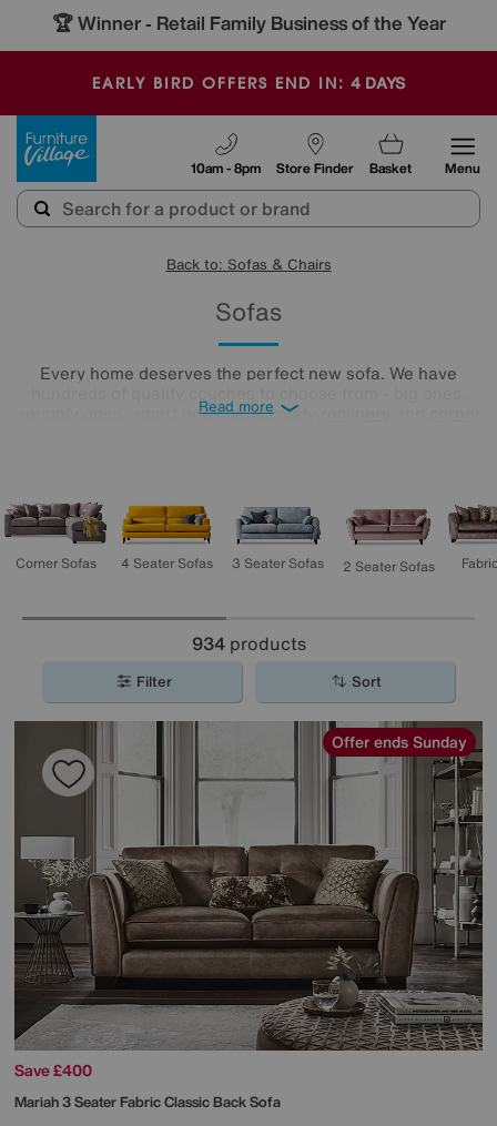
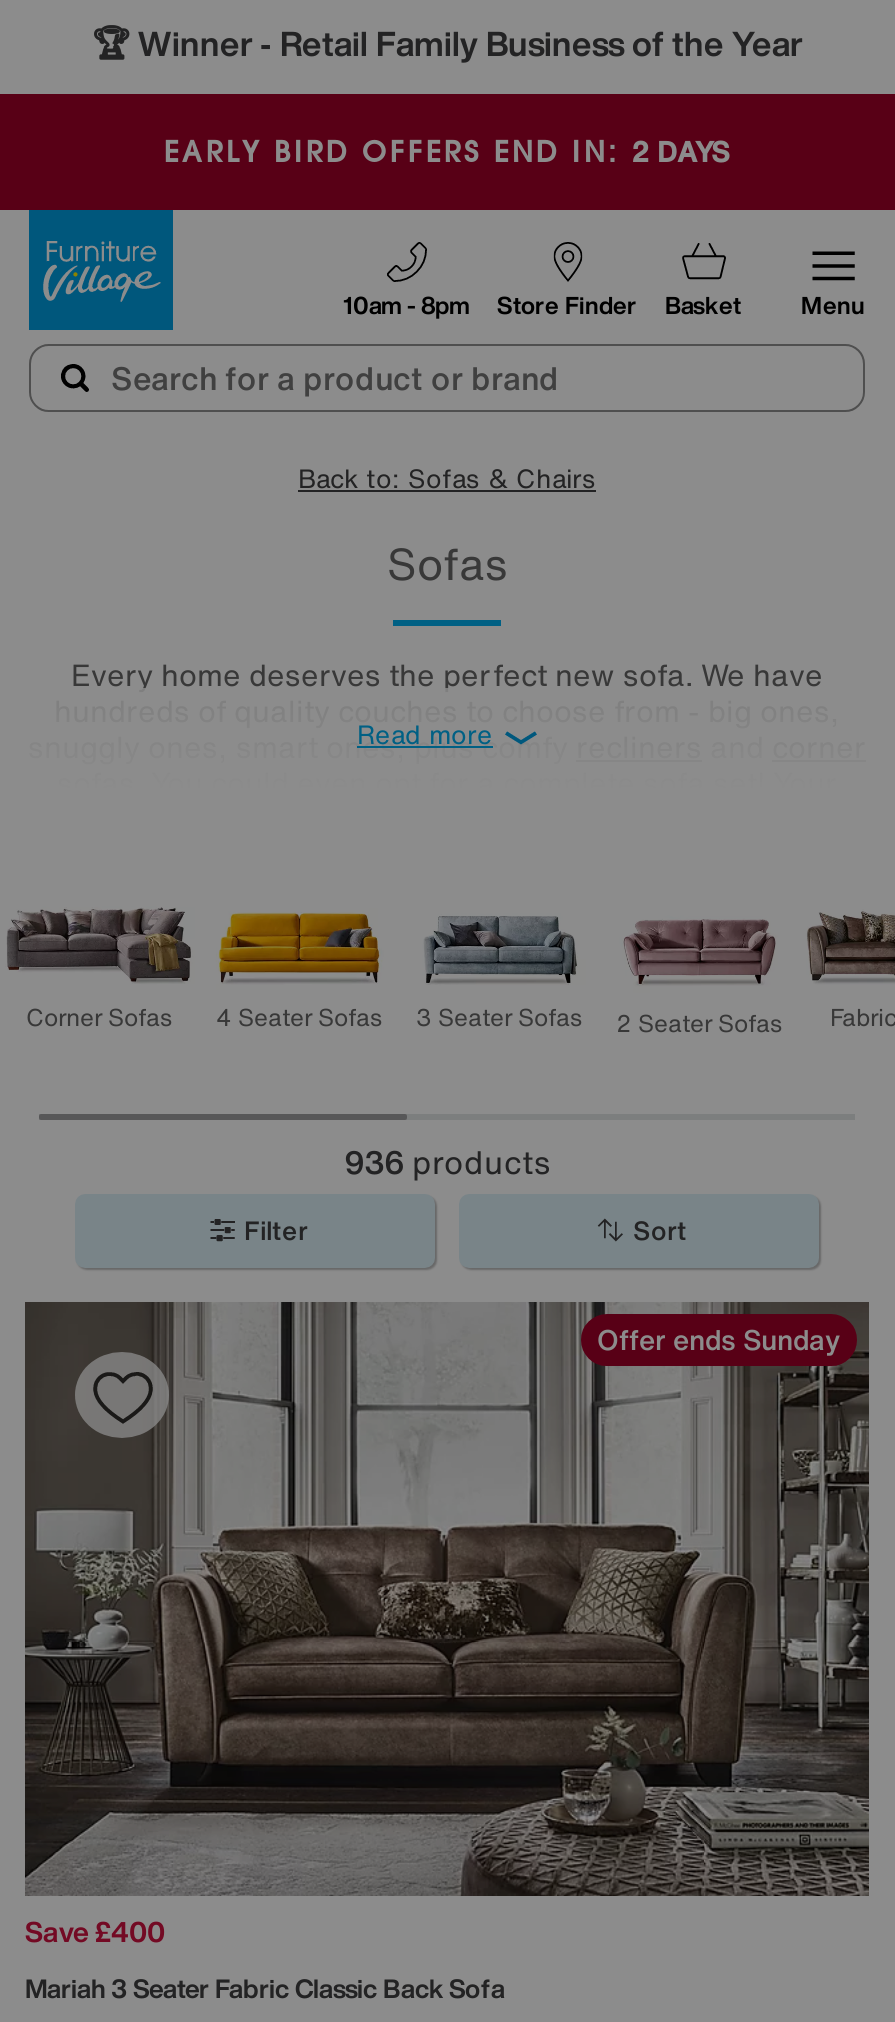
- EARLY BIRD OFFERS END IN: 4 DAYS
+ EARLY BIRD OFFERS END IN: 2 DAYS

- 934 products
+ 936 products
